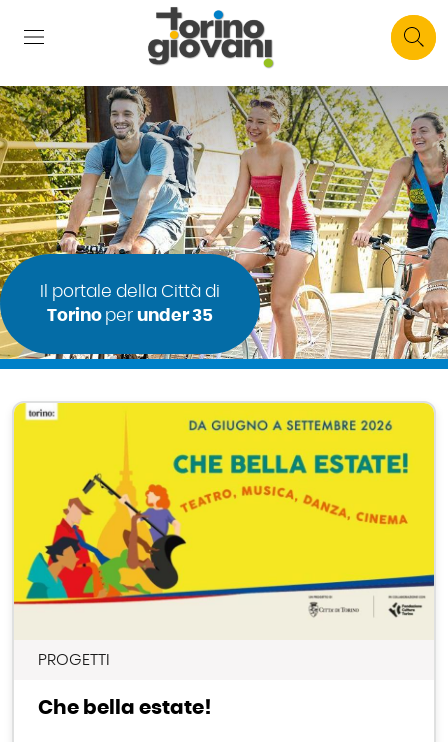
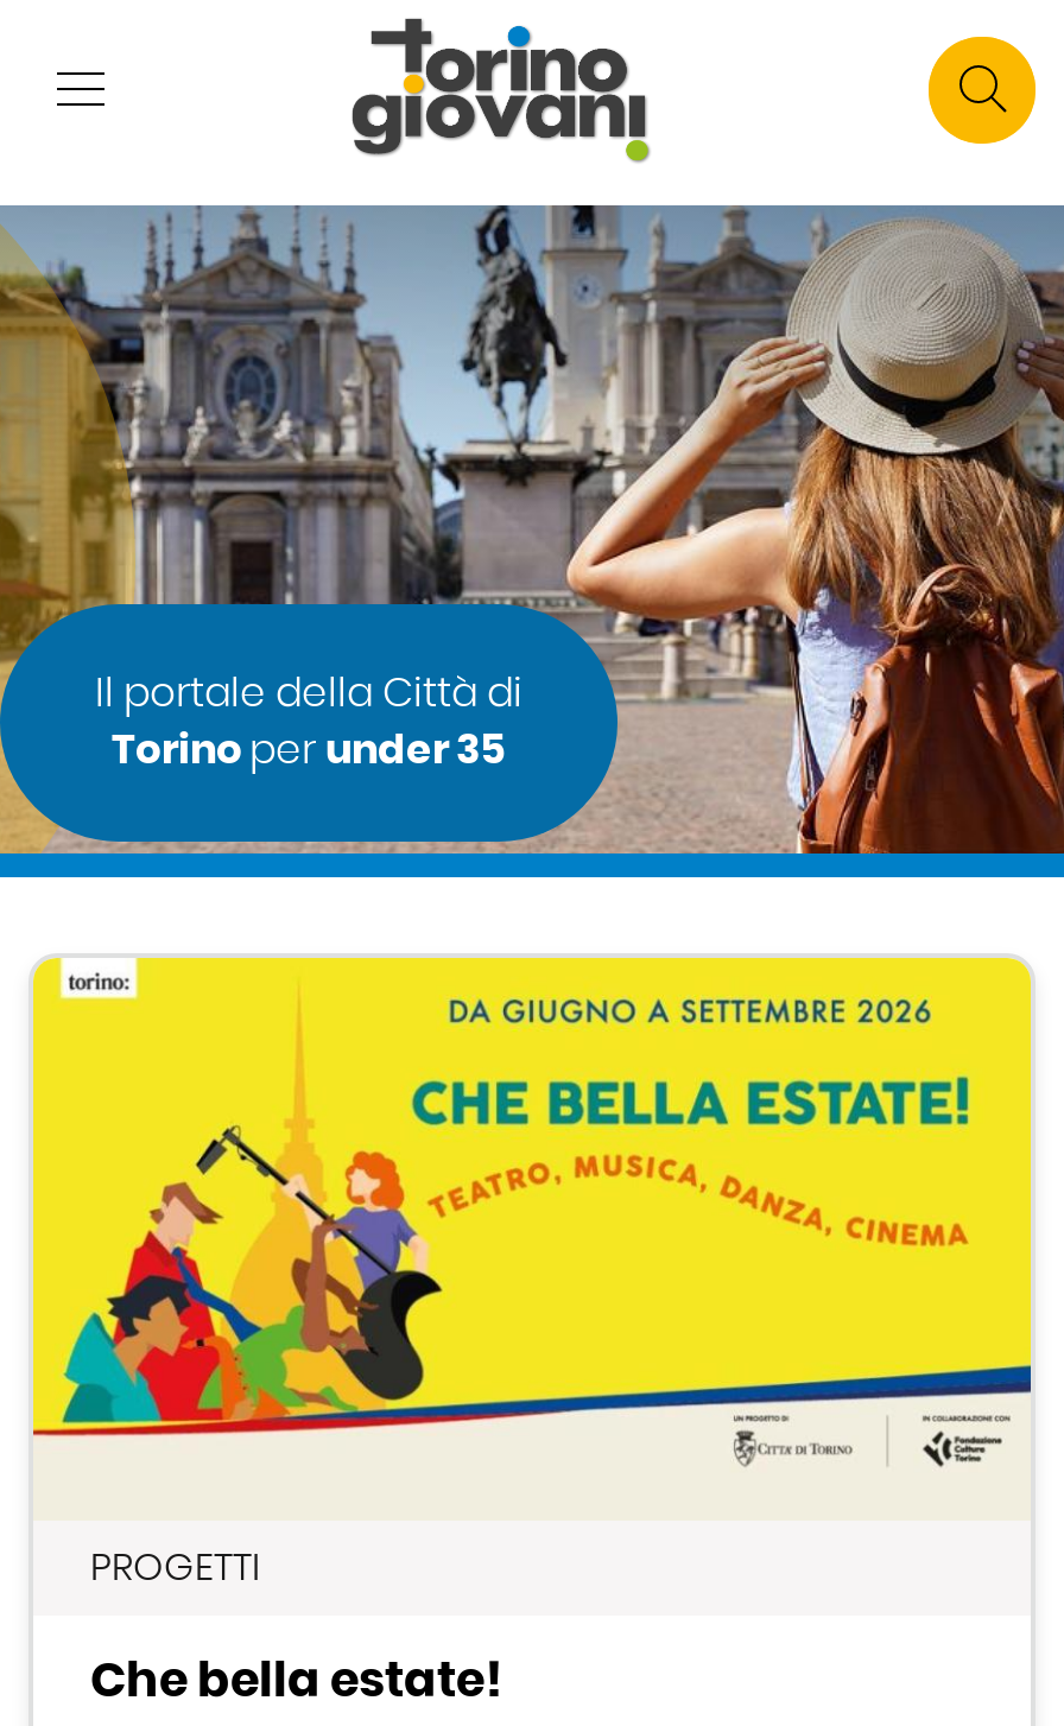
- [image]
+ [image]
